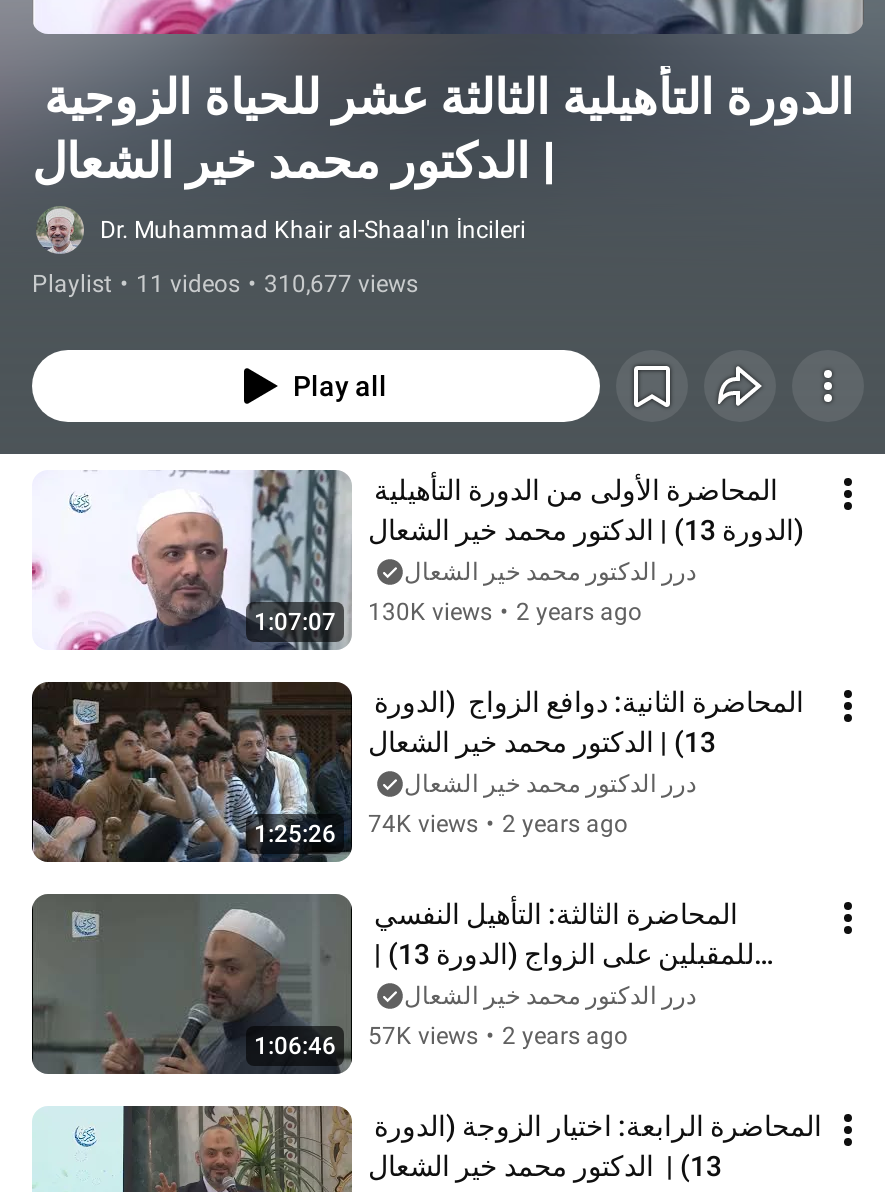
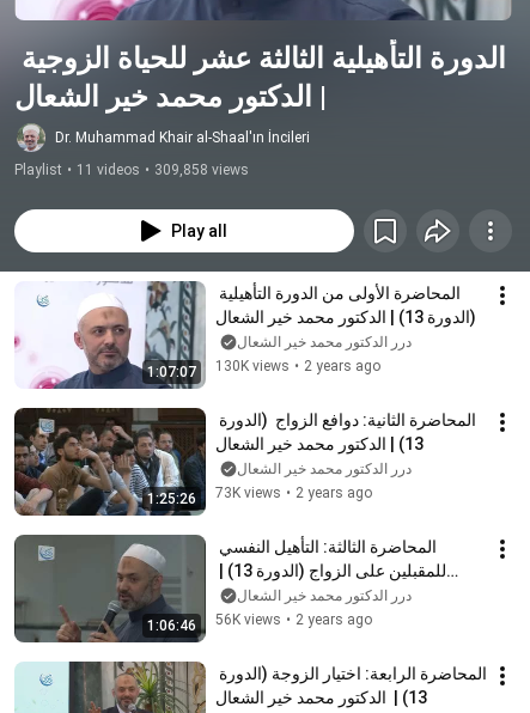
- Playlist • 11 videos • 310,677 views
+ Playlist • 11 videos • 309,858 views

- 74K views • 2 years ago
+ 73K views • 2 years ago

- 57K views • 2 years ago
+ 56K views • 2 years ago
